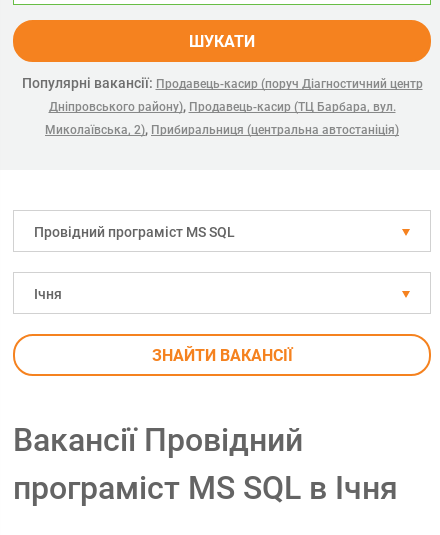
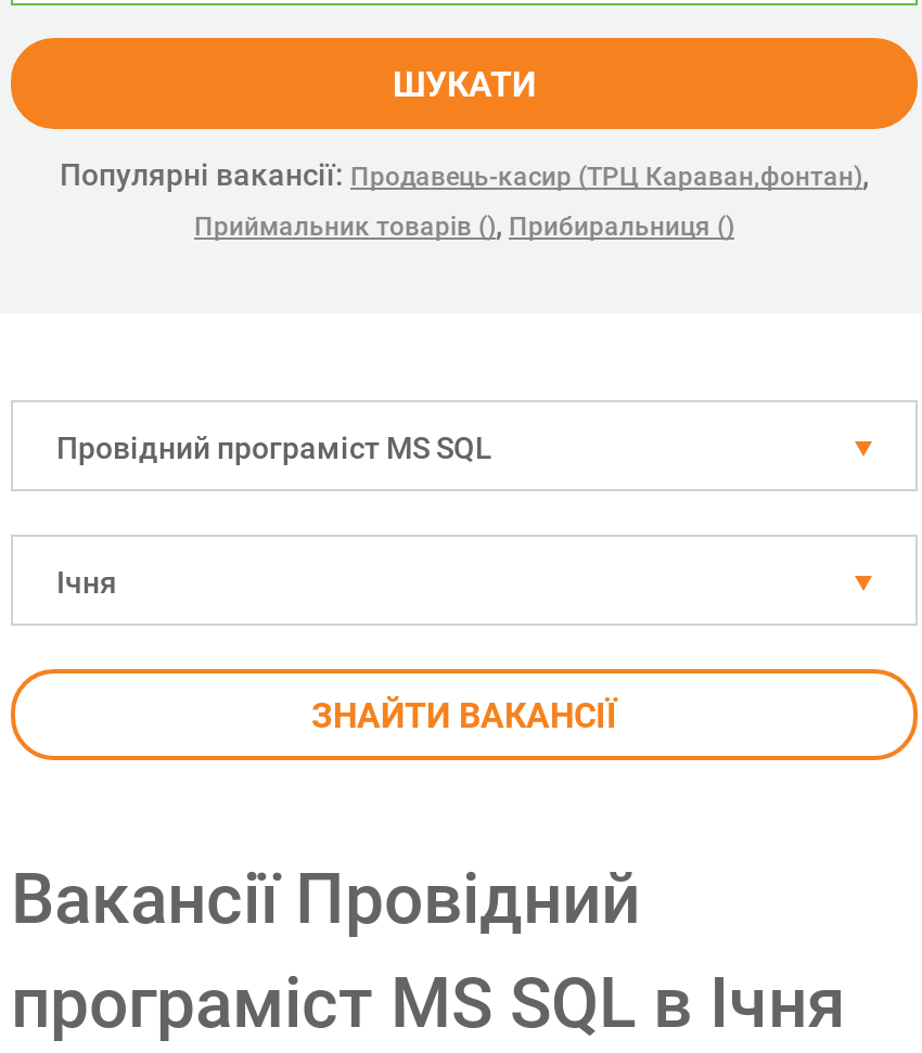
- Популярні вакансії: Продавець-касир (поруч Діагностичний центр
- Дніпровського району), Продавець-касир (ТЦ Барбара, вул.
- Миколаївська, 2), Прибиральниця (центральна автостаніція)
+ Популярні вакансії: Продавець-касир (ТРЦ Караван,фонтан),
+ Приймальник товарів (), Прибиральниця ()
